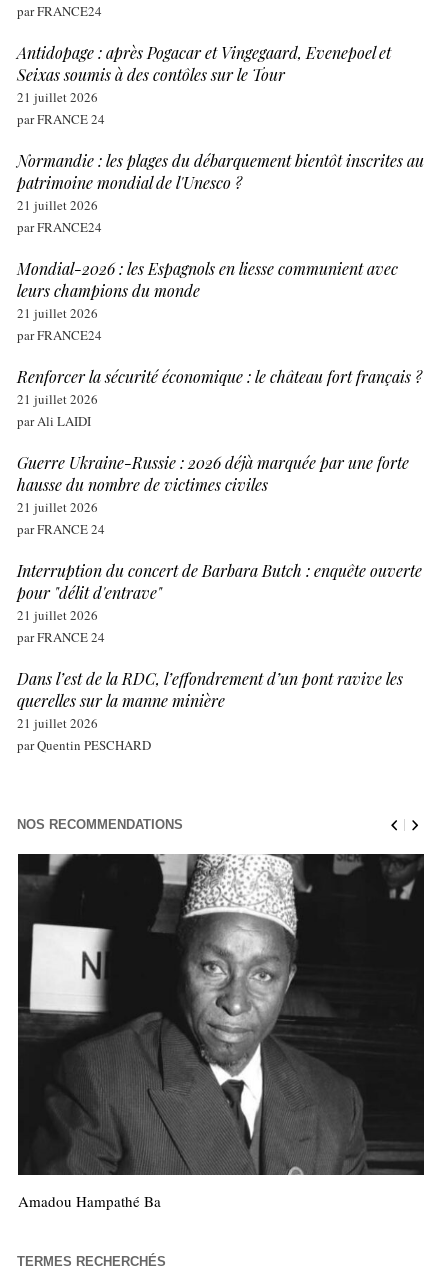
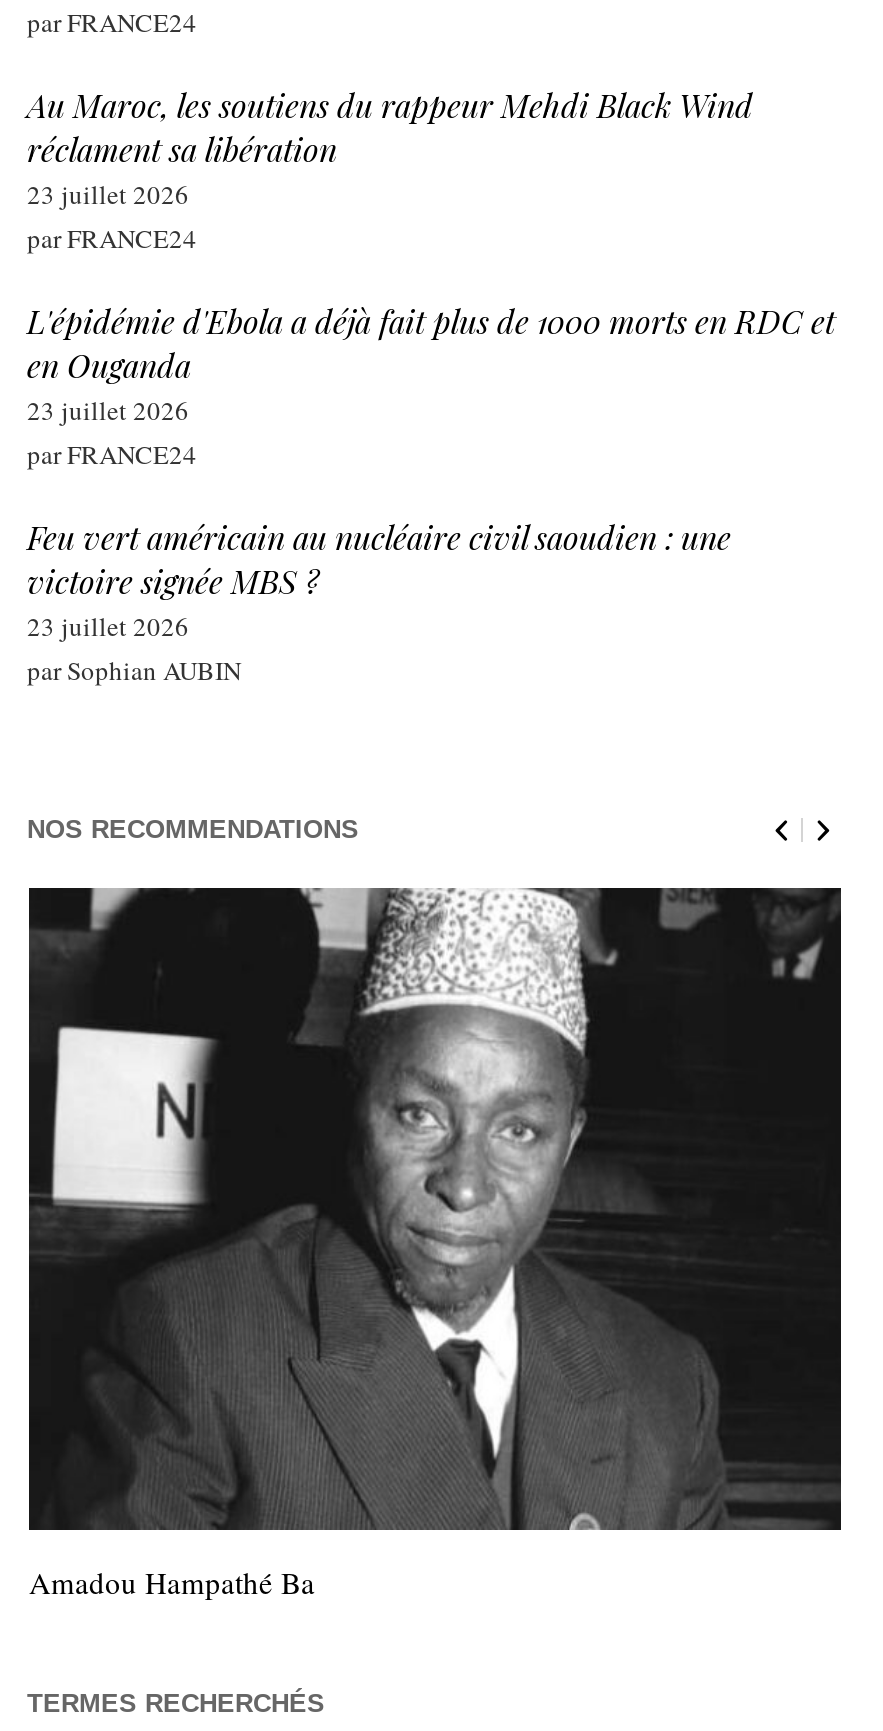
- Antidopage : après Pogacar et Vingegaard, Evenepoel et
- Seixas soumis à des contôles sur le Tour
- 21 juillet 2026
- par FRANCE 24
- Normandie : les plages du débarquement bientôt inscrites au
- patrimoine mondial de l'Unesco ?
- 21 juillet 2026
+ Au Maroc, les soutiens du rappeur Mehdi Black Wind
+ réclament sa libération
+ 23 juillet 2026

- Mondial-2026 : les Espagnols en liesse communient avec
- leurs champions du monde
- 21 juillet 2026
+ L'épidémie d'Ebola a déjà fait plus de 1000 morts en RDC et
+ en Ouganda
+ 23 juillet 2026

- Renforcer la sécurité économique : le château fort français ?
- 21 juillet 2026
- par Ali LAIDI
- Guerre Ukraine-Russie : 2026 déjà marquée par une forte
- hausse du nombre de victimes civiles
- 21 juillet 2026
- par FRANCE 24
- Interruption du concert de Barbara Butch : enquête ouverte
- pour "délit d'entrave"
- 21 juillet 2026
- par FRANCE 24
- Dans l’est de la RDC, l’effondrement d’un pont ravive les
- querelles sur la manne minière
- 21 juillet 2026
- par Quentin PESCHARD
+ Feu vert américain au nucléaire civil saoudien : une
+ victoire signée MBS ?
+ 23 juillet 2026
+ par Sophian AUBIN
